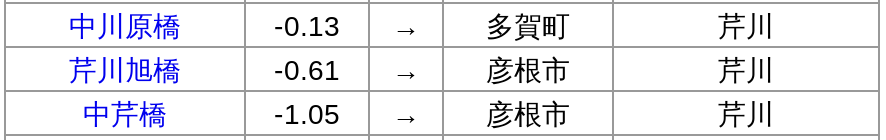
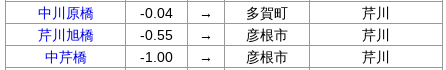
- -0.13
+ -0.04

- -0.61
+ -0.55

- -1.05
+ -1.00
